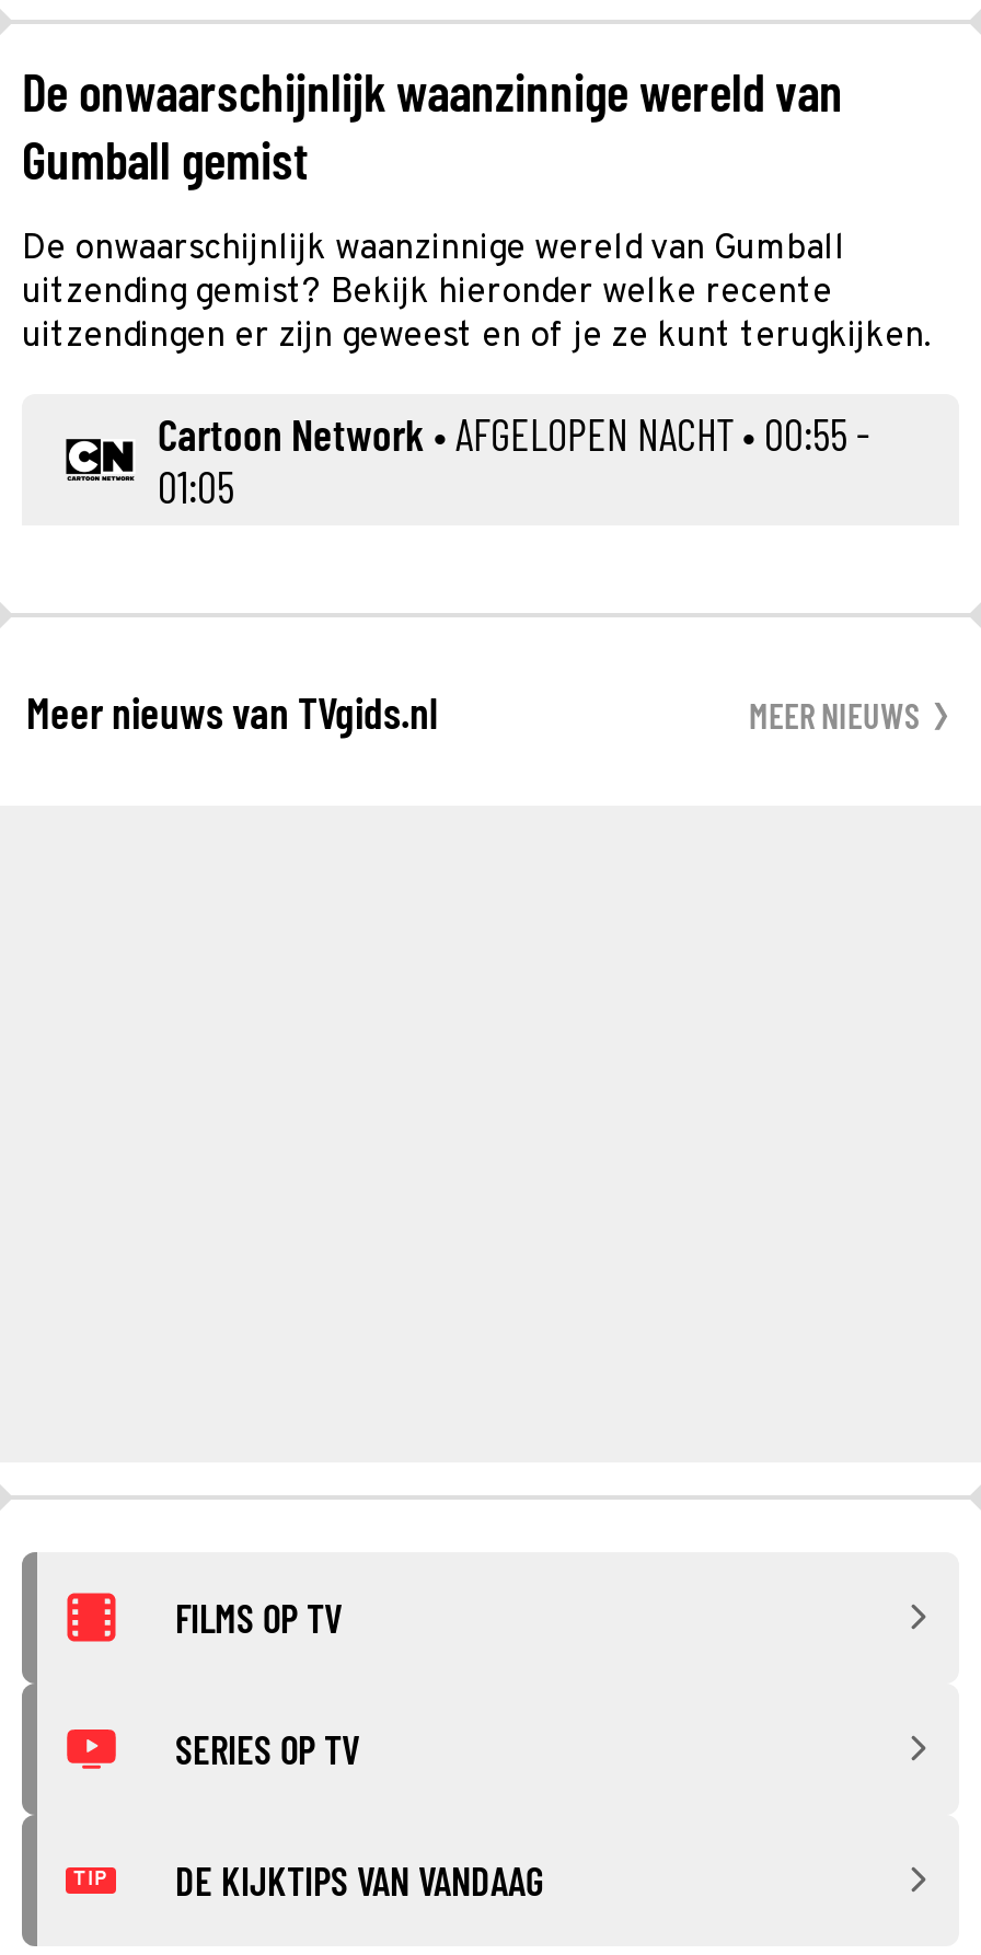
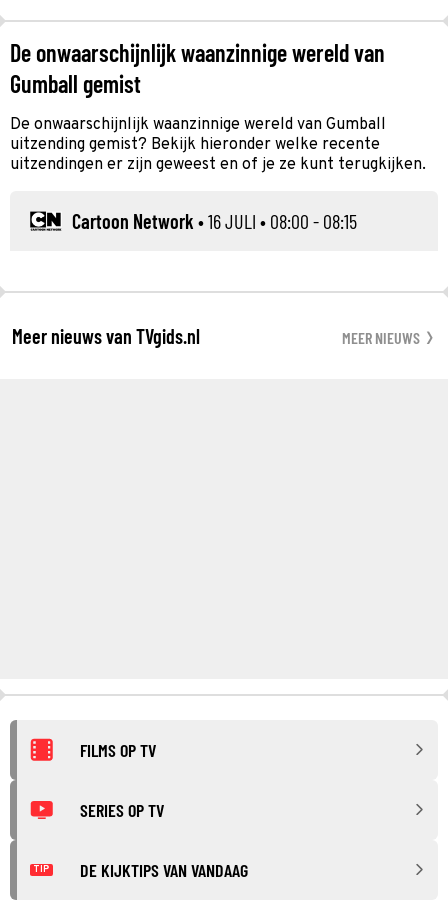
- Cartoon Network • AFGELOPEN NACHT • 00:55 -
- 01:05
+ Cartoon Network • 16 JULI • 08:00 - 08:15
